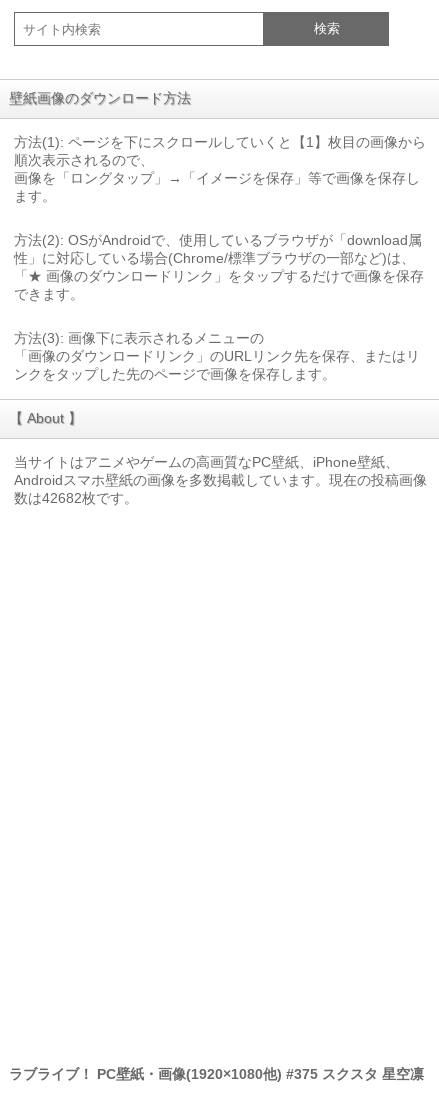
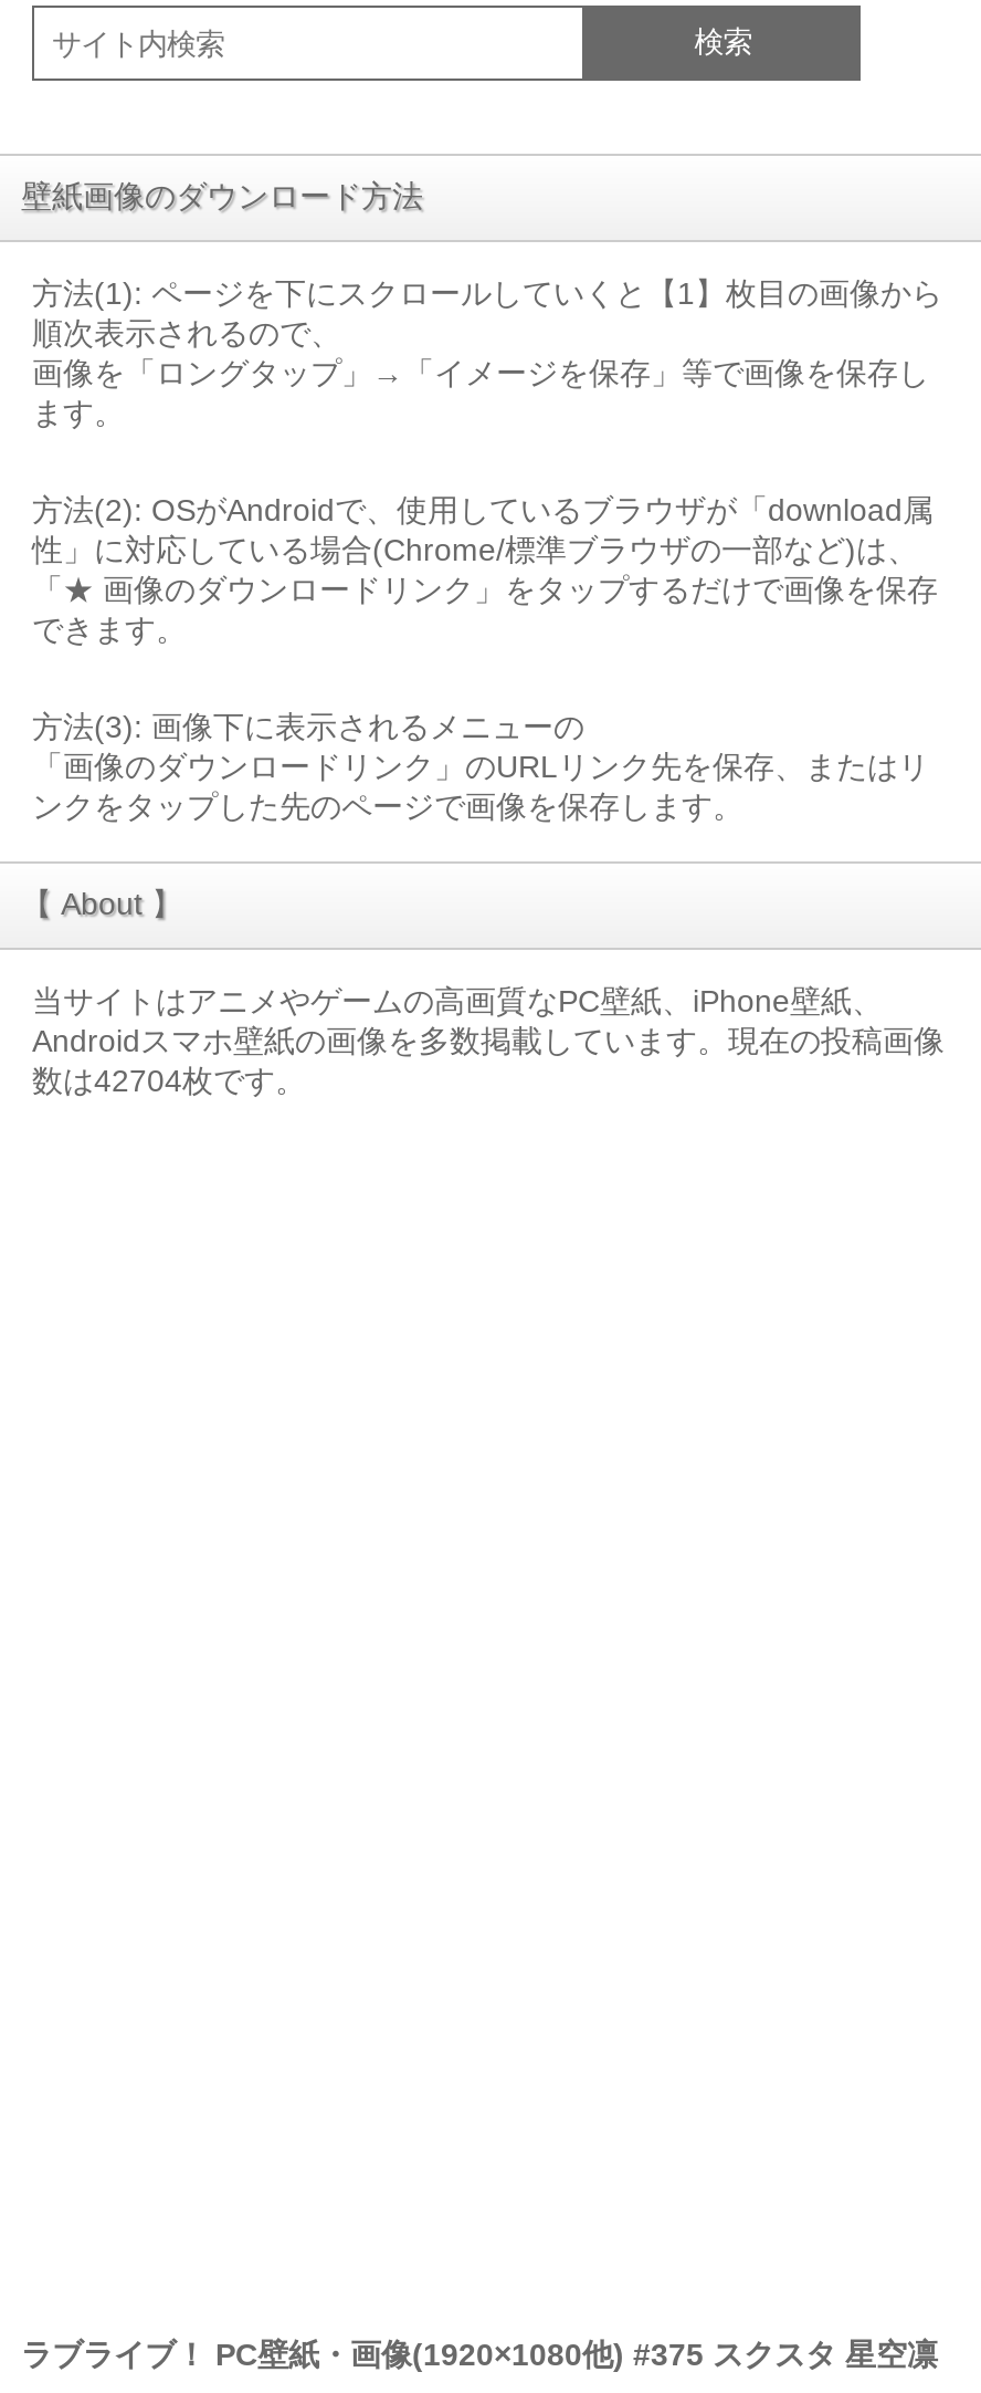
- 数は42682枚です。
+ 数は42704枚です。
